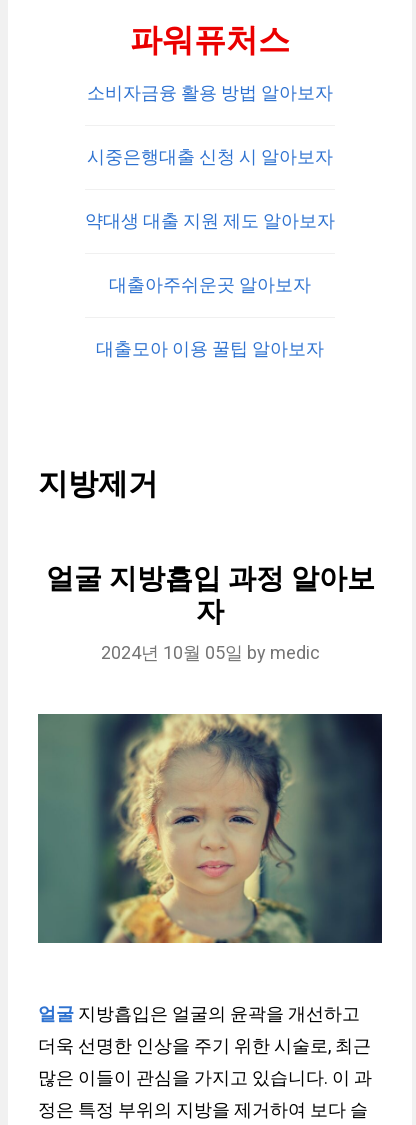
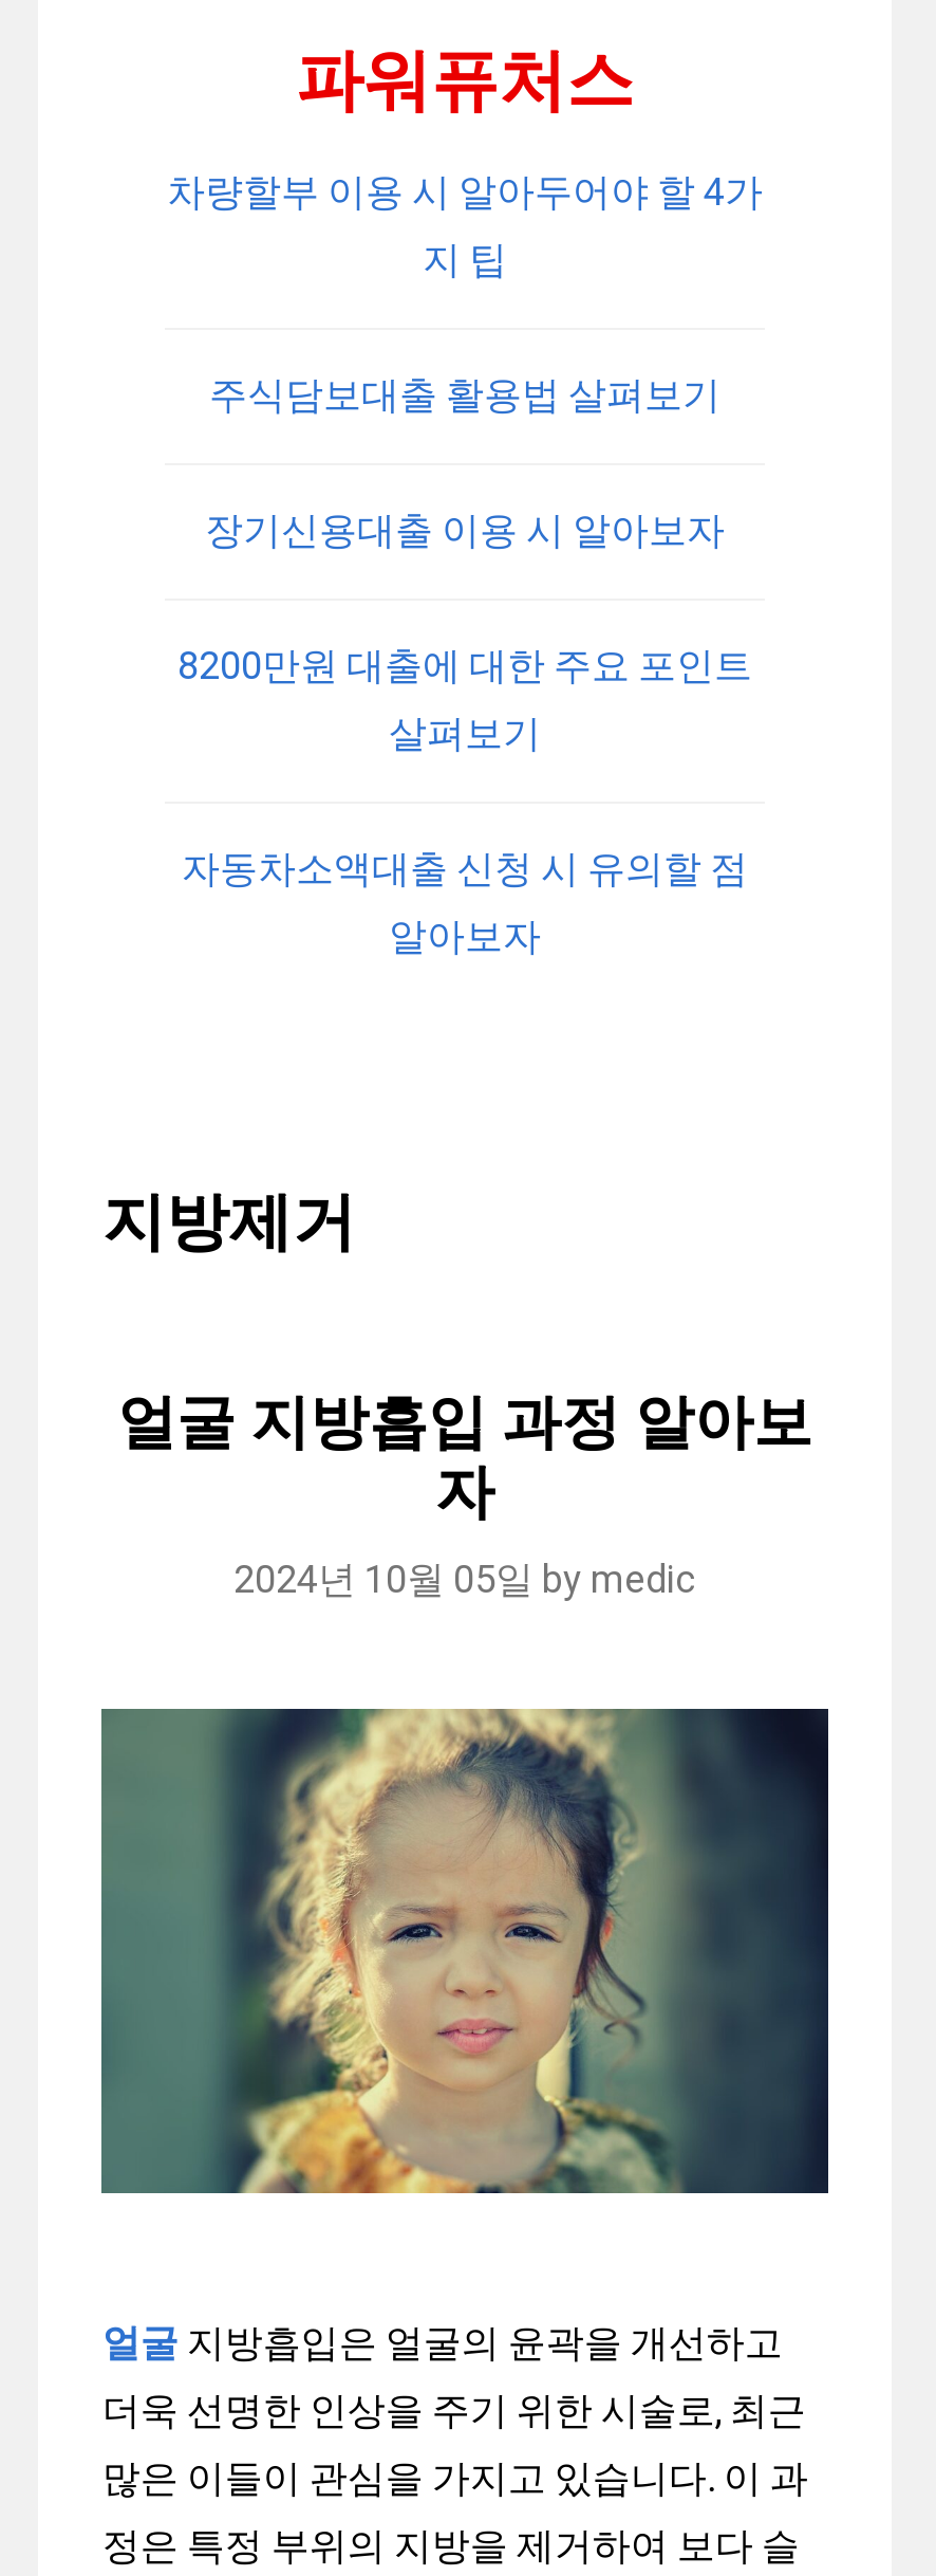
- 소비자금융 활용 방법 알아보자
- 시중은행대출 신청 시 알아보자
- 약대생 대출 지원 제도 알아보자
- 대출아주쉬운곳 알아보자
- 대출모아 이용 꿀팁 알아보자
+ 차량할부 이용 시 알아두어야 할 4가
+ 지 팁
+ 주식담보대출 활용법 살펴보기
+ 장기신용대출 이용 시 알아보자
+ 8200만원 대출에 대한 주요 포인트
+ 살펴보기
+ 자동차소액대출 신청 시 유의할 점
+ 알아보자
